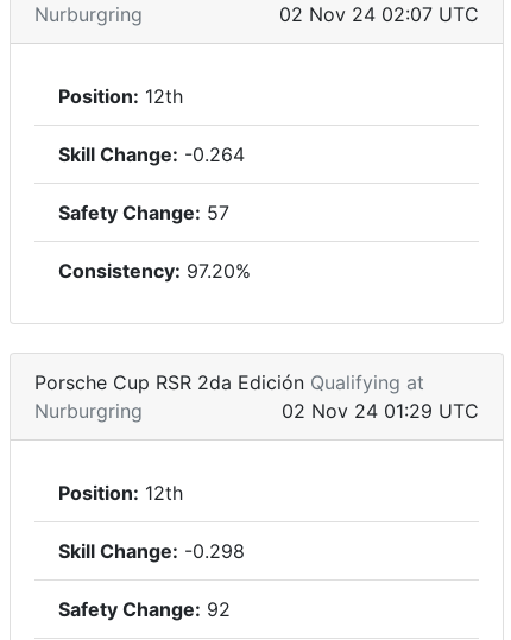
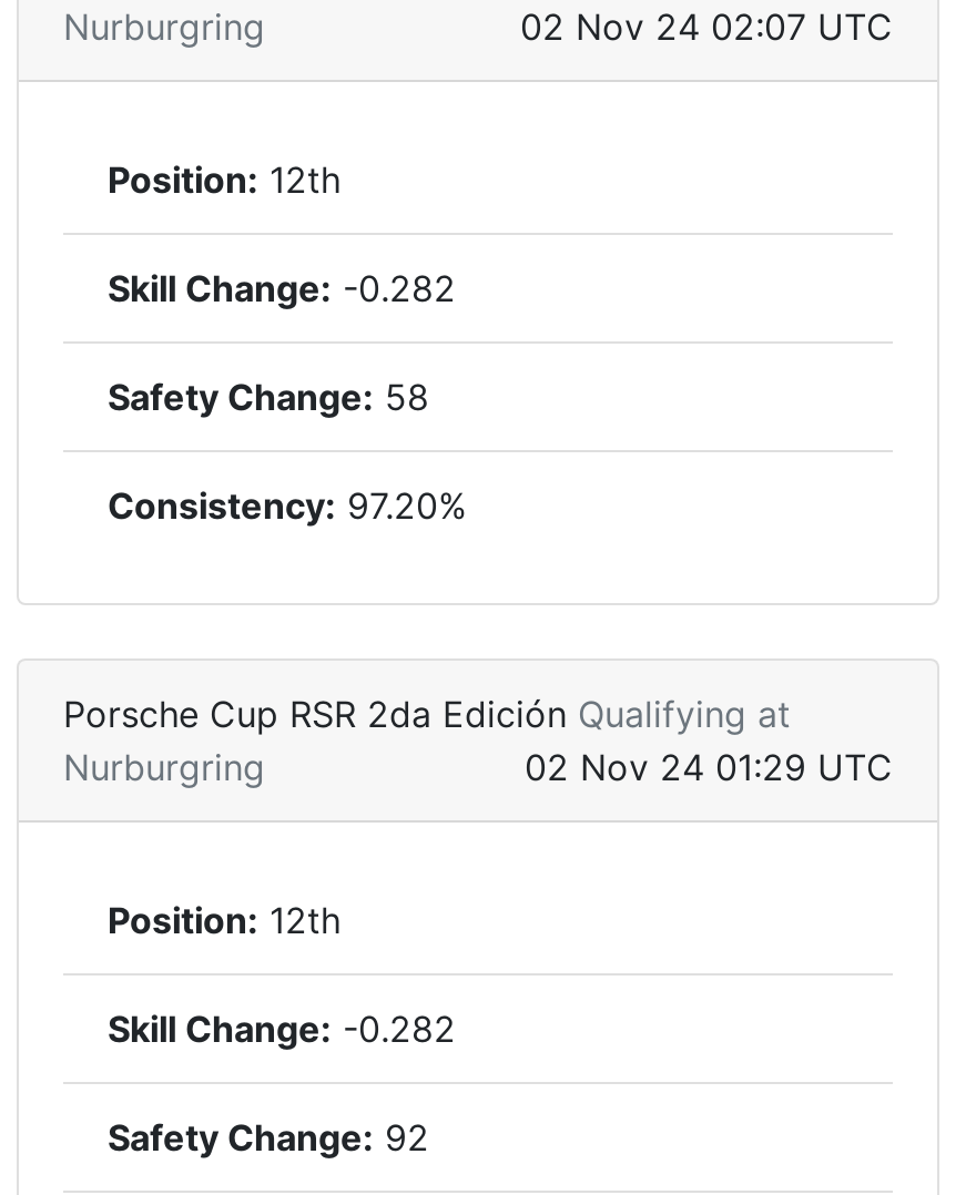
- Skill Change: -0.264
+ Skill Change: -0.282

- Safety Change: 57
+ Safety Change: 58

- Skill Change: -0.298
+ Skill Change: -0.282
